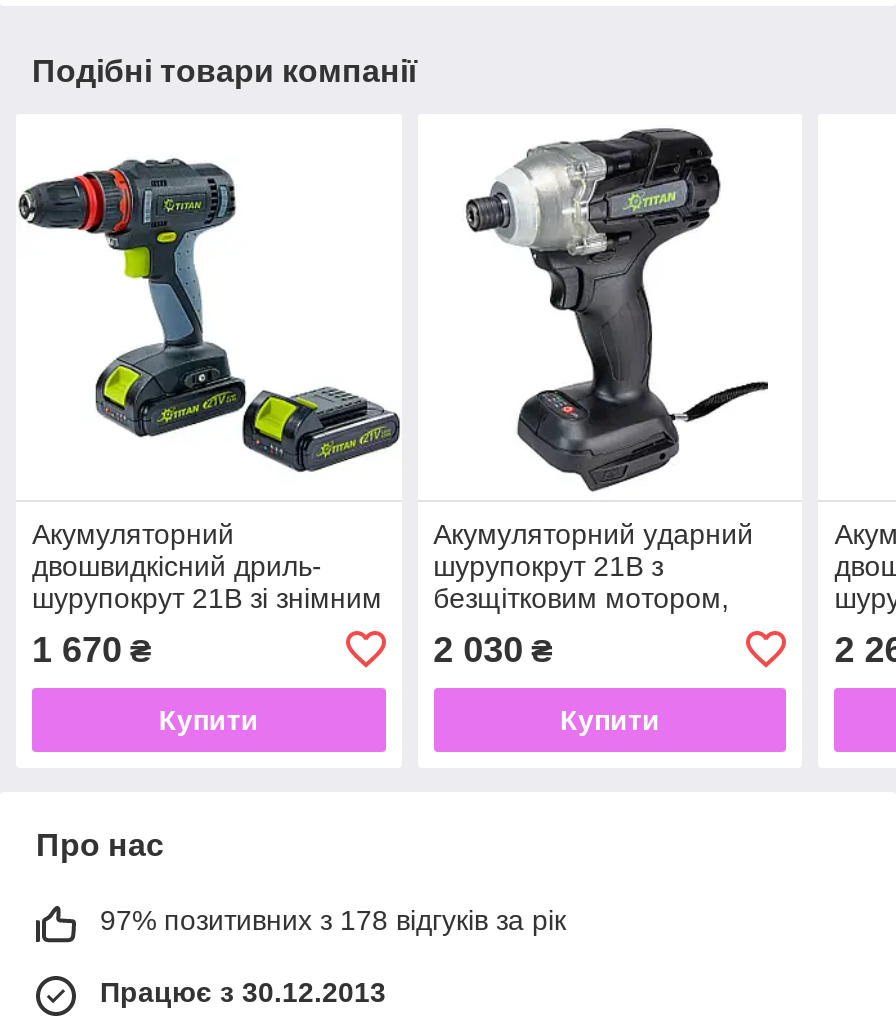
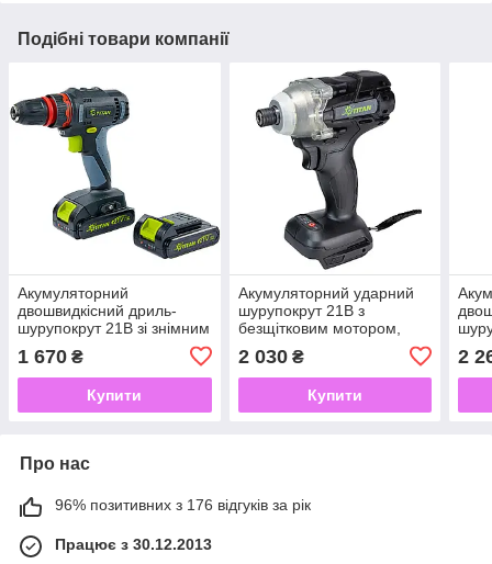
- 97% позитивних з 178 відгуків за рік
+ 96% позитивних з 176 відгуків за рік
